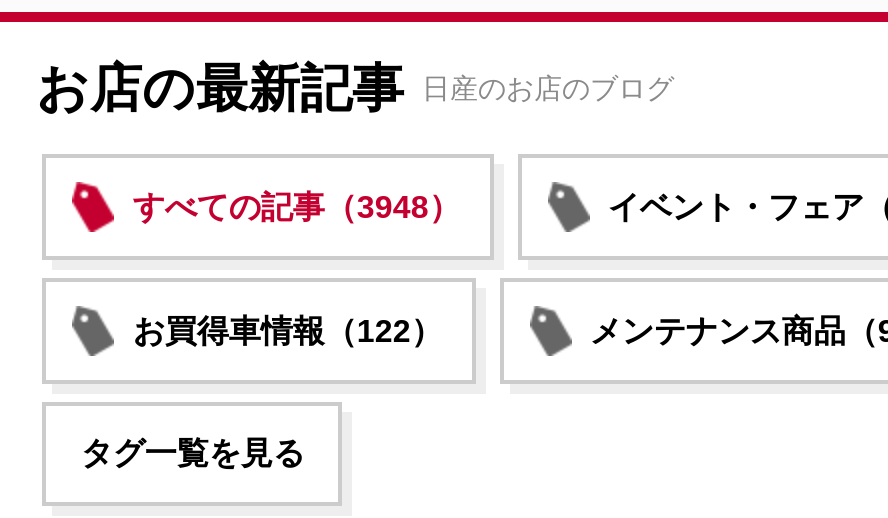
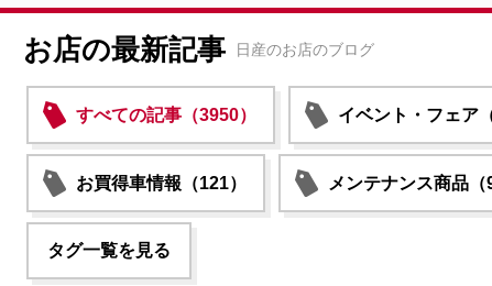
- すべての記事（3948）
+ すべての記事（3950）

- お買得車情報（122）
+ お買得車情報（121）
